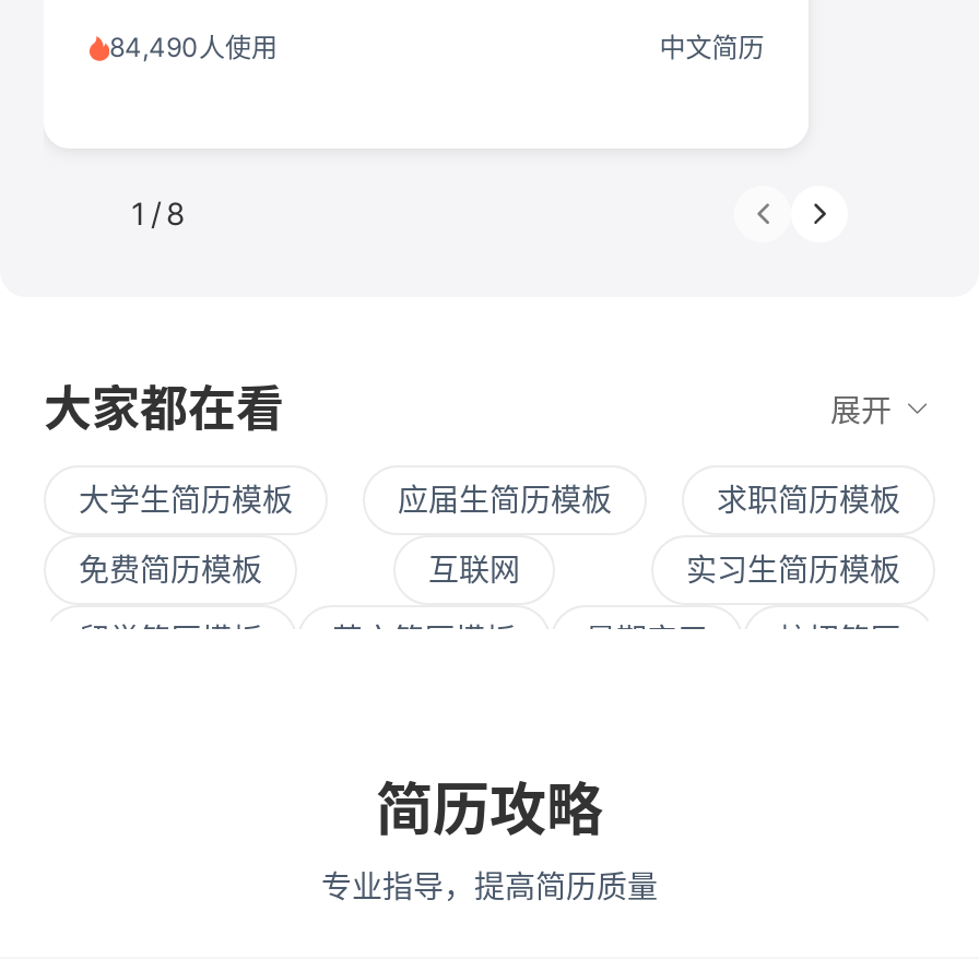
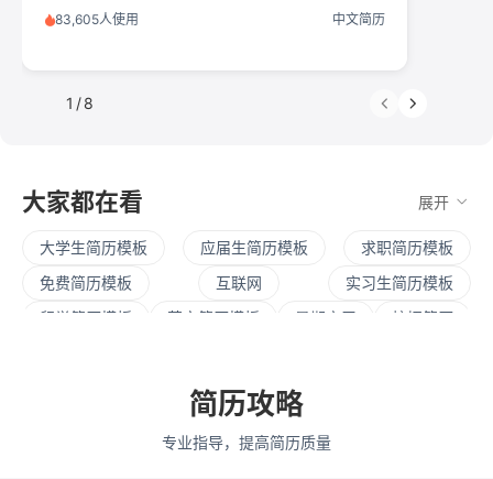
- 84,490人使用
+ 83,605人使用
